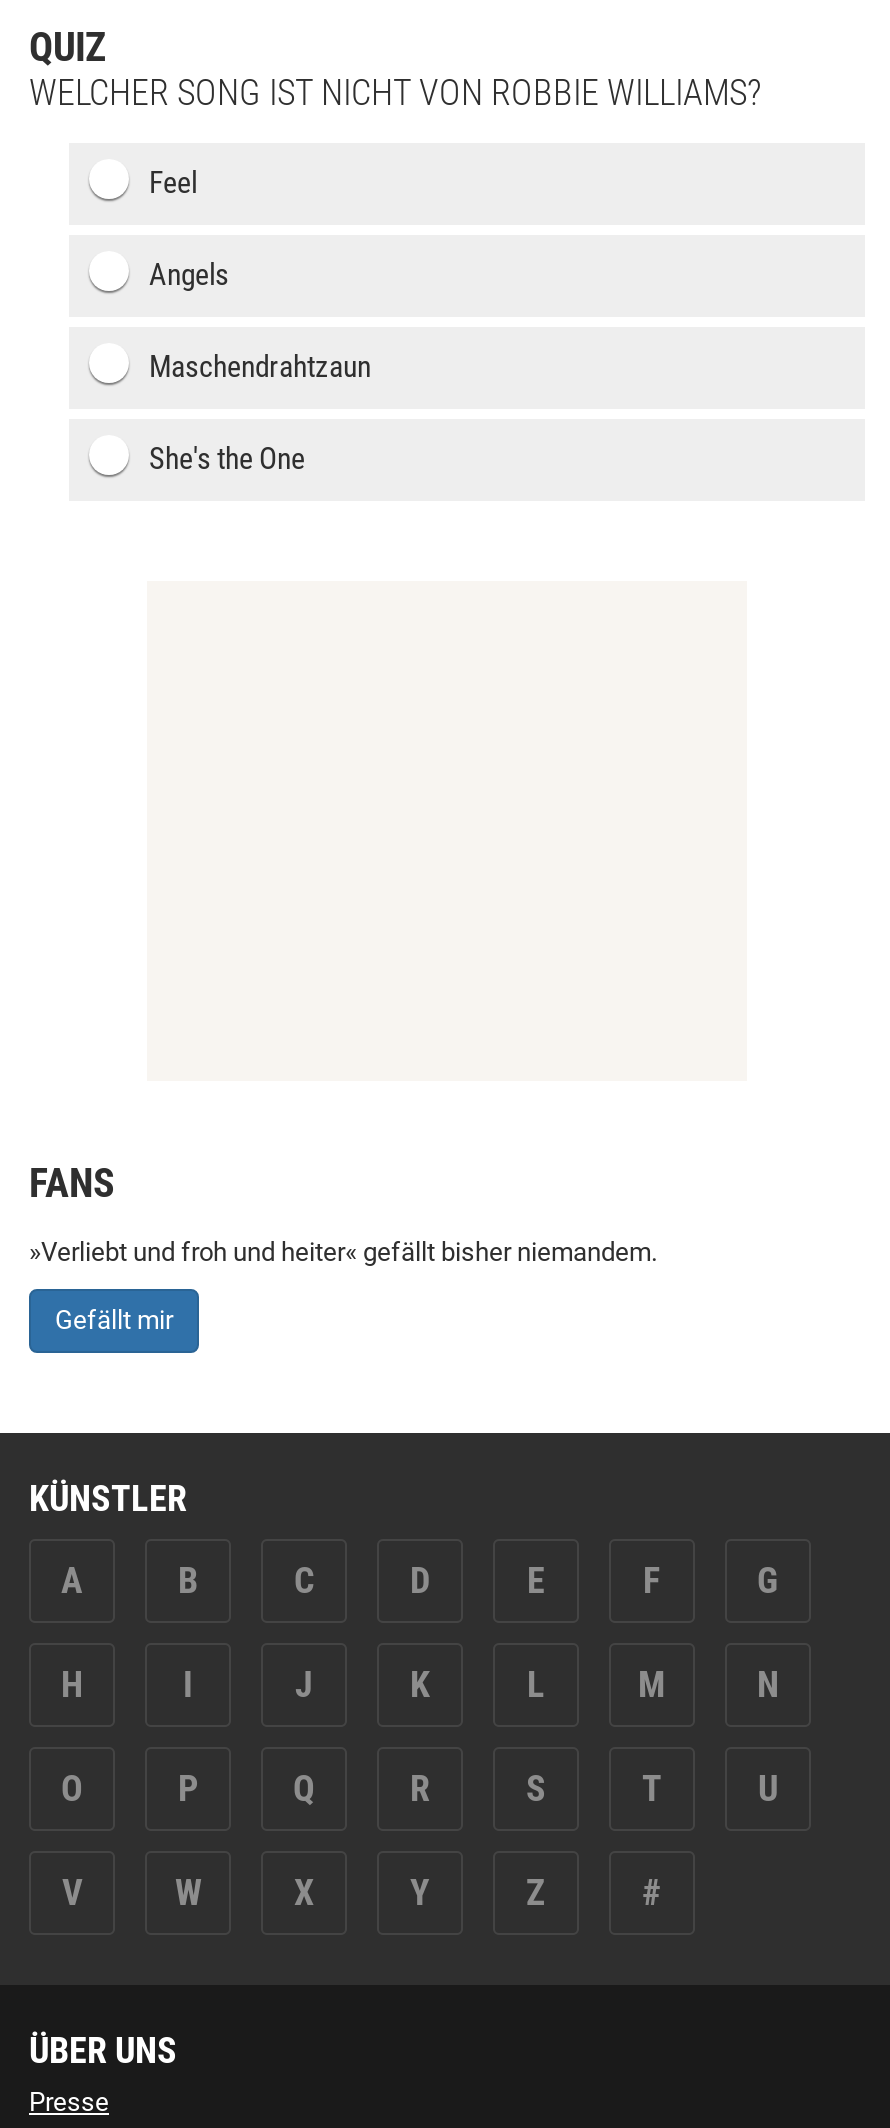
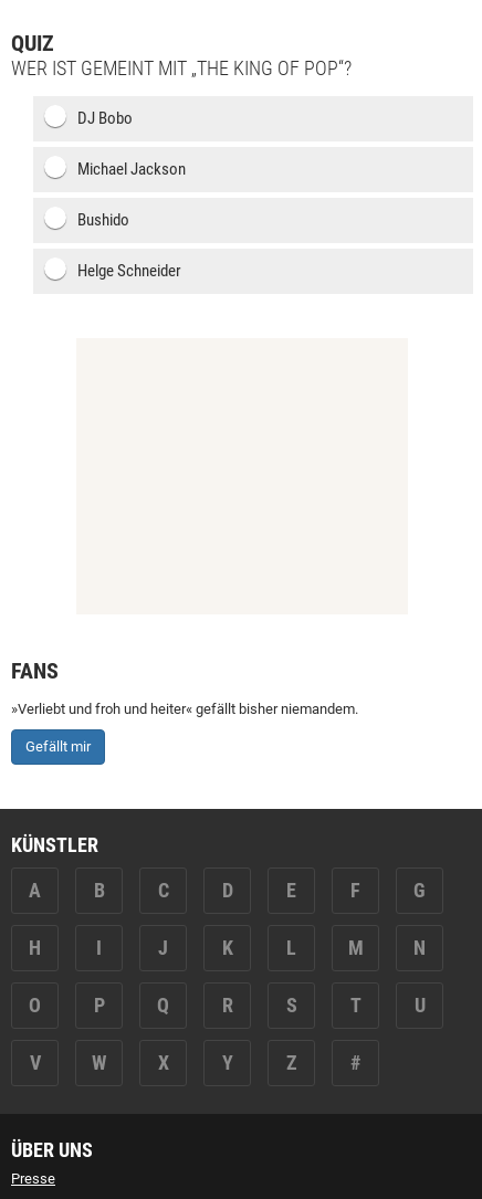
- WELCHER SONG IST NICHT VON ROBBIE WILLIAMS?
+ WER IST GEMEINT MIT „THE KING OF POP“?

- Feel
+ DJ Bobo

- Angels
+ Michael Jackson

- Maschendrahtzaun
+ Bushido

- She's the One
+ Helge Schneider
